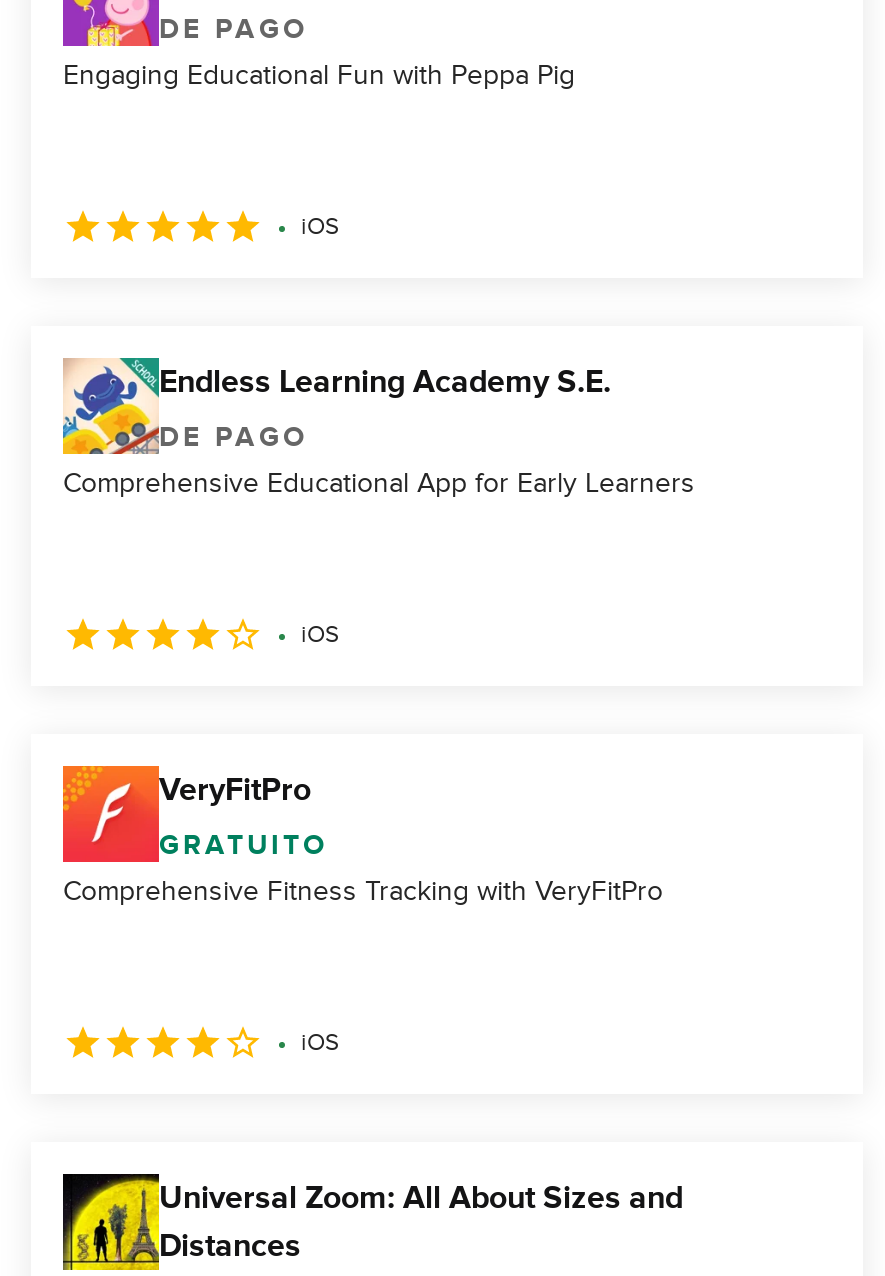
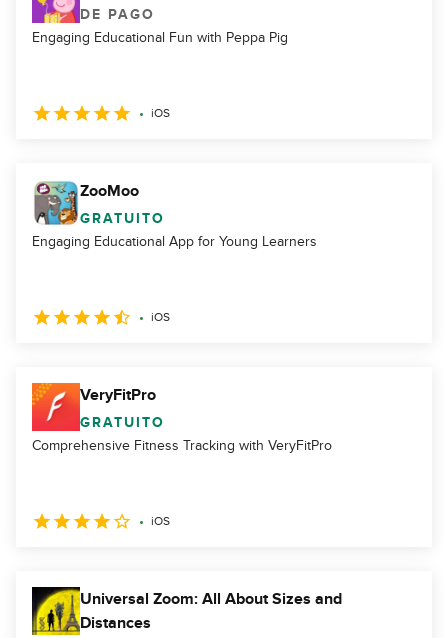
- [image]
- Endless Learning Academy S.E.
- DE PAGO
- Comprehensive Educational App for Early Learners
+ [image]
+ ZooMoo
+ GRATUITO
+ Engaging Educational App for Young Learners
